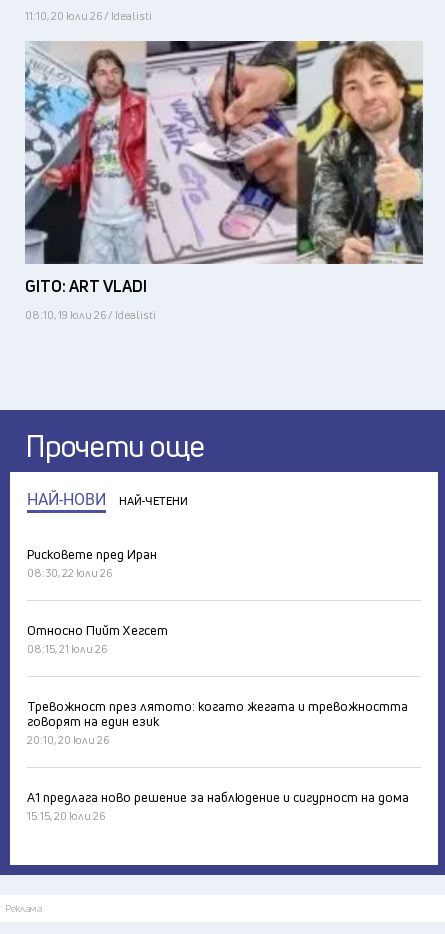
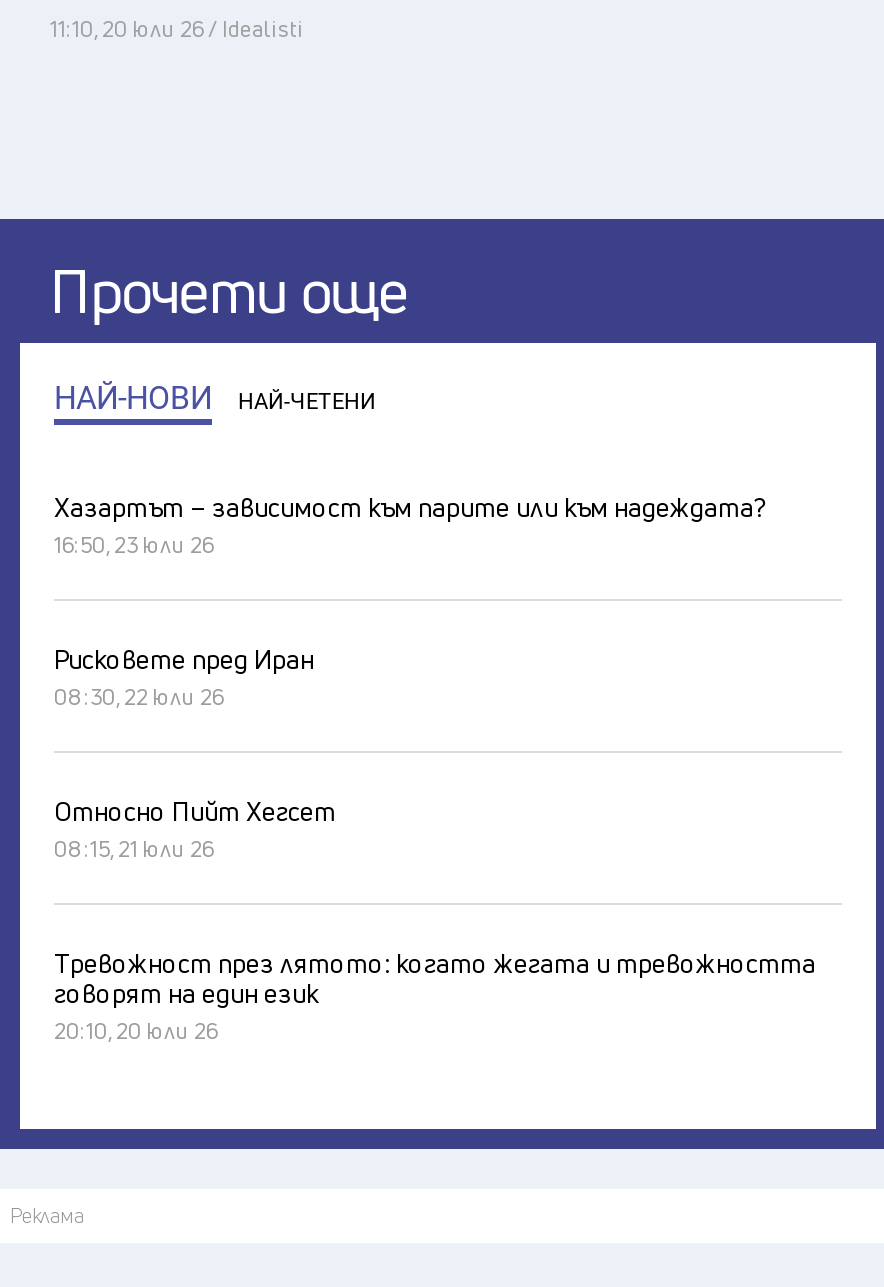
- [image]
- GITO: ART VLADI
- 08:10, 19 юли 26 / Idealisti

+ Хазартът – зависимост към парите или към надеждата?
+ 16:50, 23 юли 26

- А1 предлага ново решение за наблюдение и сигурност на дома
- 15:15, 20 юли 26
